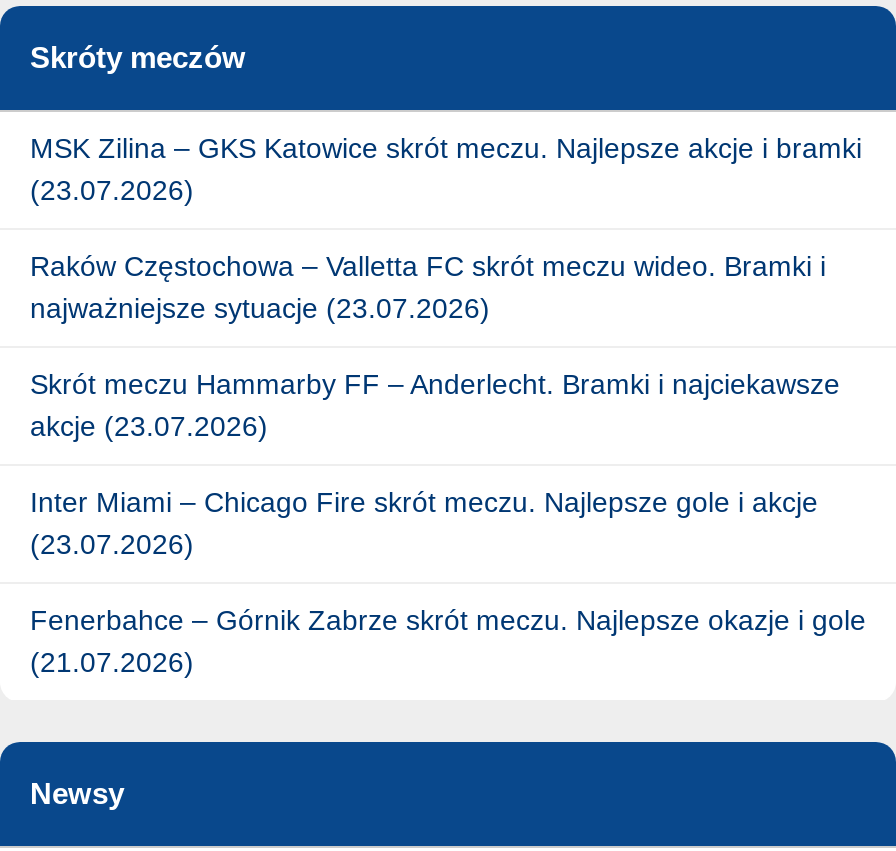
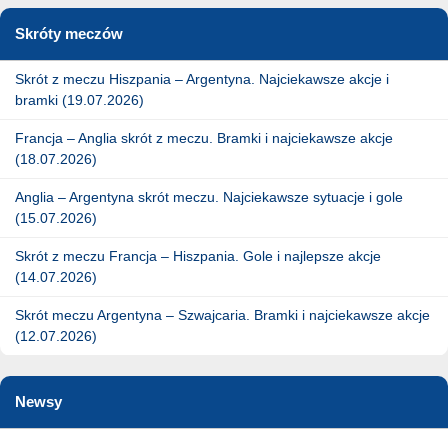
- MSK Zilina – GKS Katowice skrót meczu. Najlepsze akcje i bramki
- (23.07.2026)
+ Skrót z meczu Hiszpania – Argentyna. Najciekawsze akcje i
+ bramki (19.07.2026)

- Raków Częstochowa – Valletta FC skrót meczu wideo. Bramki i
- najważniejsze sytuacje (23.07.2026)
+ Francja – Anglia skrót z meczu. Bramki i najciekawsze akcje
+ (18.07.2026)

- Skrót meczu Hammarby FF – Anderlecht. Bramki i najciekawsze
- akcje (23.07.2026)
+ Anglia – Argentyna skrót meczu. Najciekawsze sytuacje i gole
+ (15.07.2026)

- Inter Miami – Chicago Fire skrót meczu. Najlepsze gole i akcje
- (23.07.2026)
+ Skrót z meczu Francja – Hiszpania. Gole i najlepsze akcje
+ (14.07.2026)

- Fenerbahce – Górnik Zabrze skrót meczu. Najlepsze okazje i gole
- (21.07.2026)
+ Skrót meczu Argentyna – Szwajcaria. Bramki i najciekawsze akcje
+ (12.07.2026)
